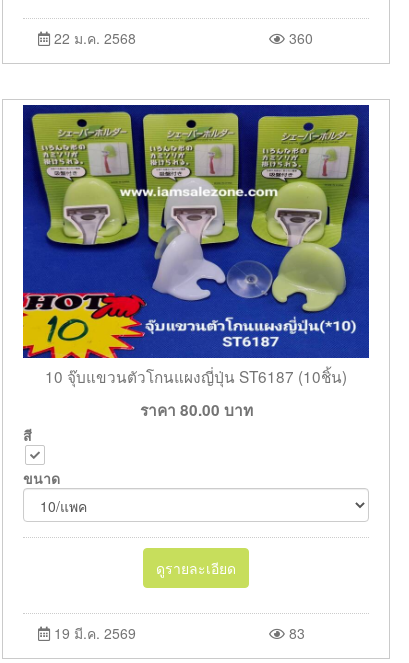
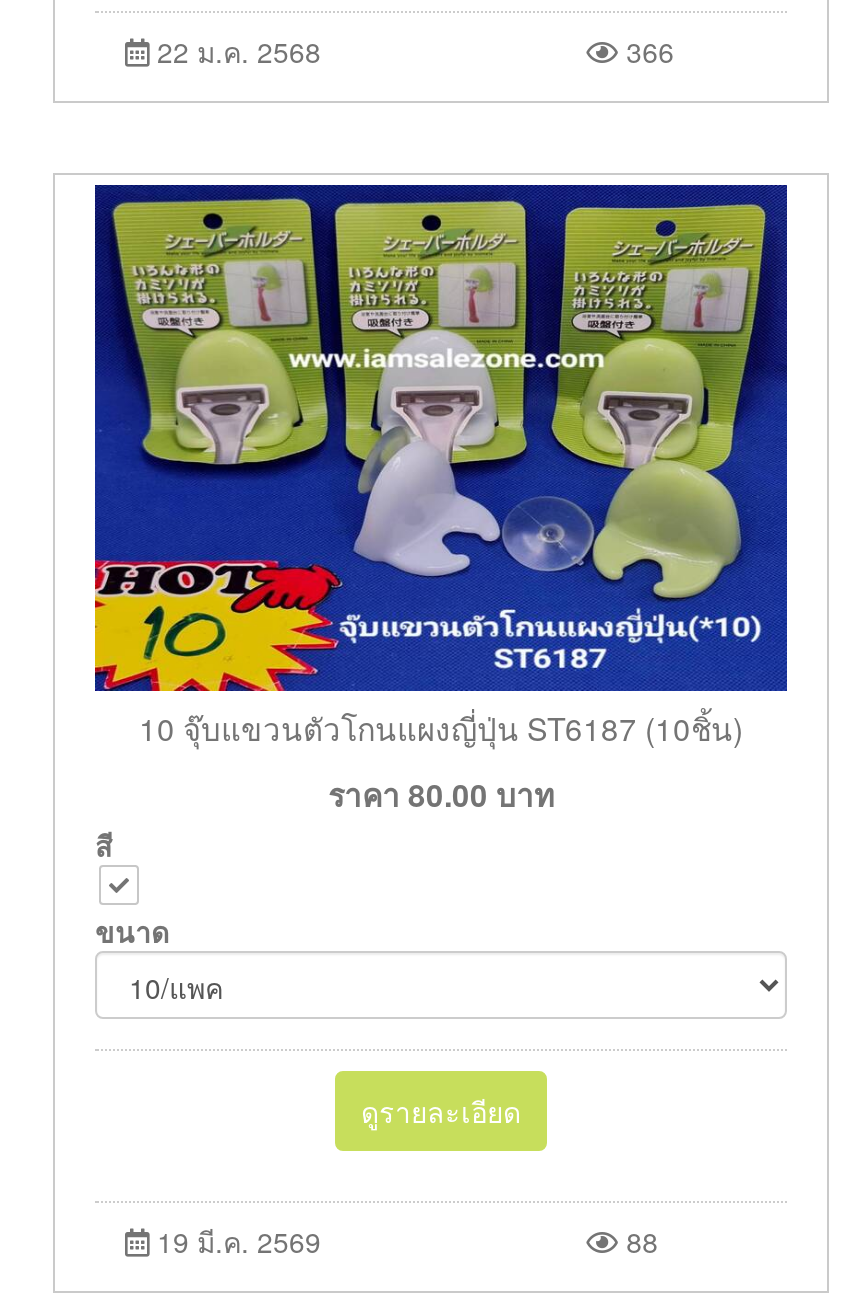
- 360
+ 366

- 83
+ 88
